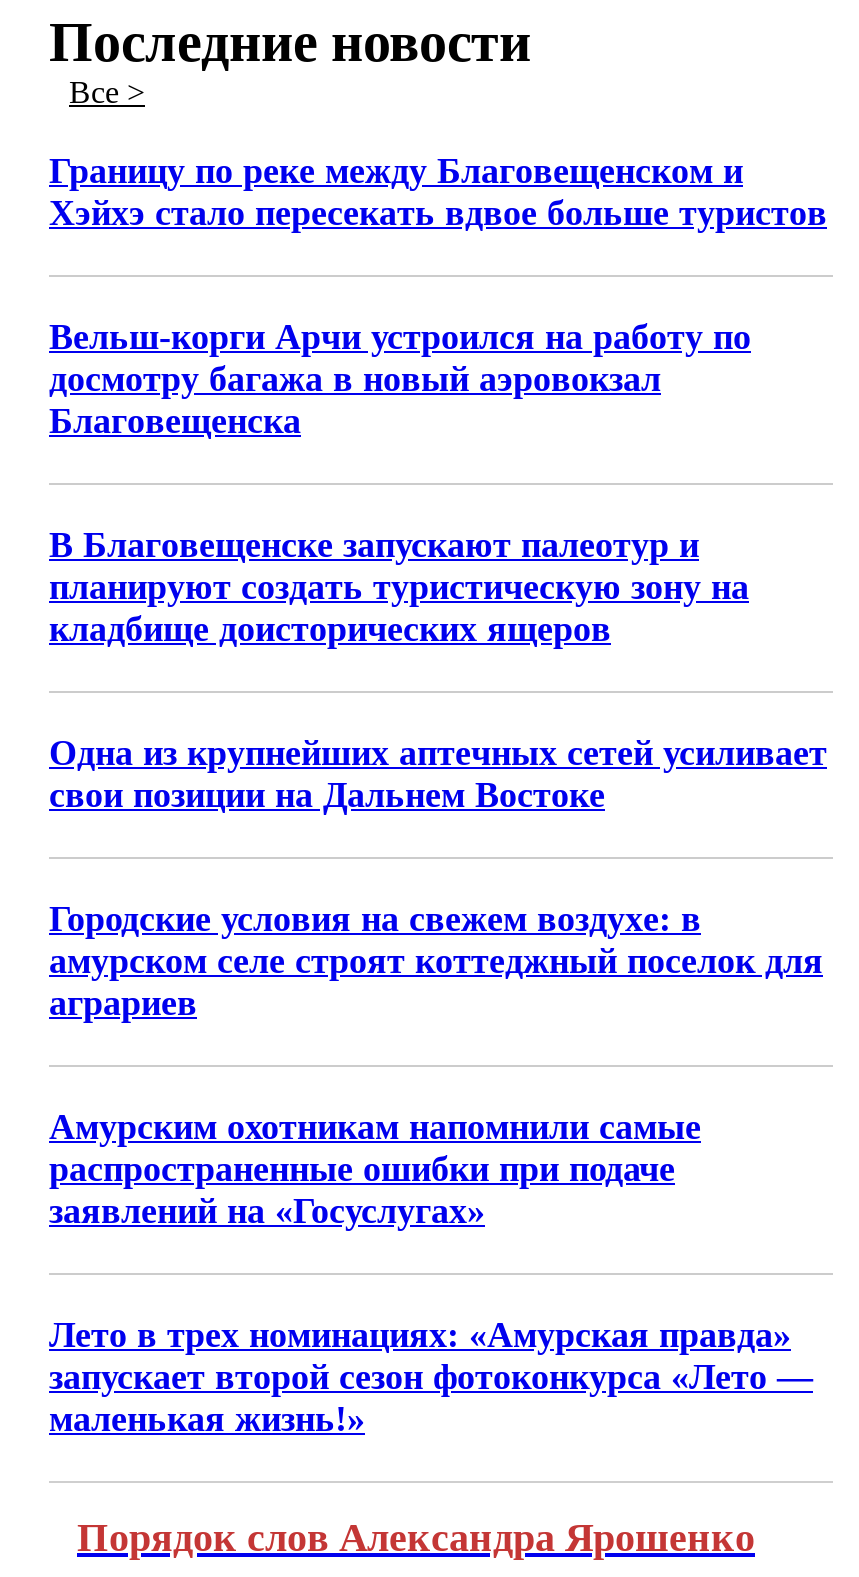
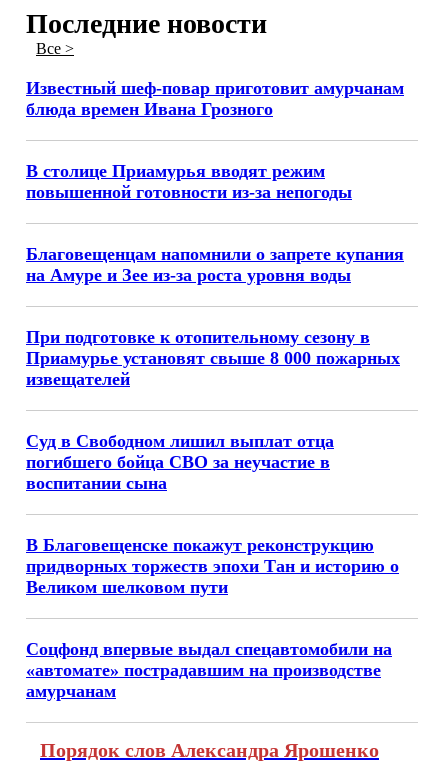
- Границу по реке между Благовещенском и
- Хэйхэ стало пересекать вдвое больше туристов
+ Известный шеф-повар приготовит амурчанам
+ блюда времен Ивана Грозного

- Вельш-корги Арчи устроился на работу по
- досмотру багажа в новый аэровокзал
- Благовещенска
+ В столице Приамурья вводят режим
+ повышенной готовности из-за непогоды

- В Благовещенске запускают палеотур и
- планируют создать туристическую зону на
- кладбище доисторических ящеров
+ Благовещенцам напомнили о запрете купания
+ на Амуре и Зее из-за роста уровня воды

- Одна из крупнейших аптечных сетей усиливает
- свои позиции на Дальнем Востоке
+ При подготовке к отопительному сезону в
+ Приамурье установят свыше 8 000 пожарных
+ извещателей

- Городские условия на свежем воздухе: в
- амурском селе строят коттеджный поселок для
- аграриев
+ Суд в Свободном лишил выплат отца
+ погибшего бойца СВО за неучастие в
+ воспитании сына

- Амурским охотникам напомнили самые
- распространенные ошибки при подаче
- заявлений на «Госуслугах»
+ В Благовещенске покажут реконструкцию
+ придворных торжеств эпохи Тан и историю о
+ Великом шелковом пути

- Лето в трех номинациях: «Амурская правда»
- запускает второй сезон фотоконкурса «Лето —
- маленькая жизнь!»
+ Соцфонд впервые выдал спецавтомобили на
+ «автомате» пострадавшим на производстве
+ амурчанам
